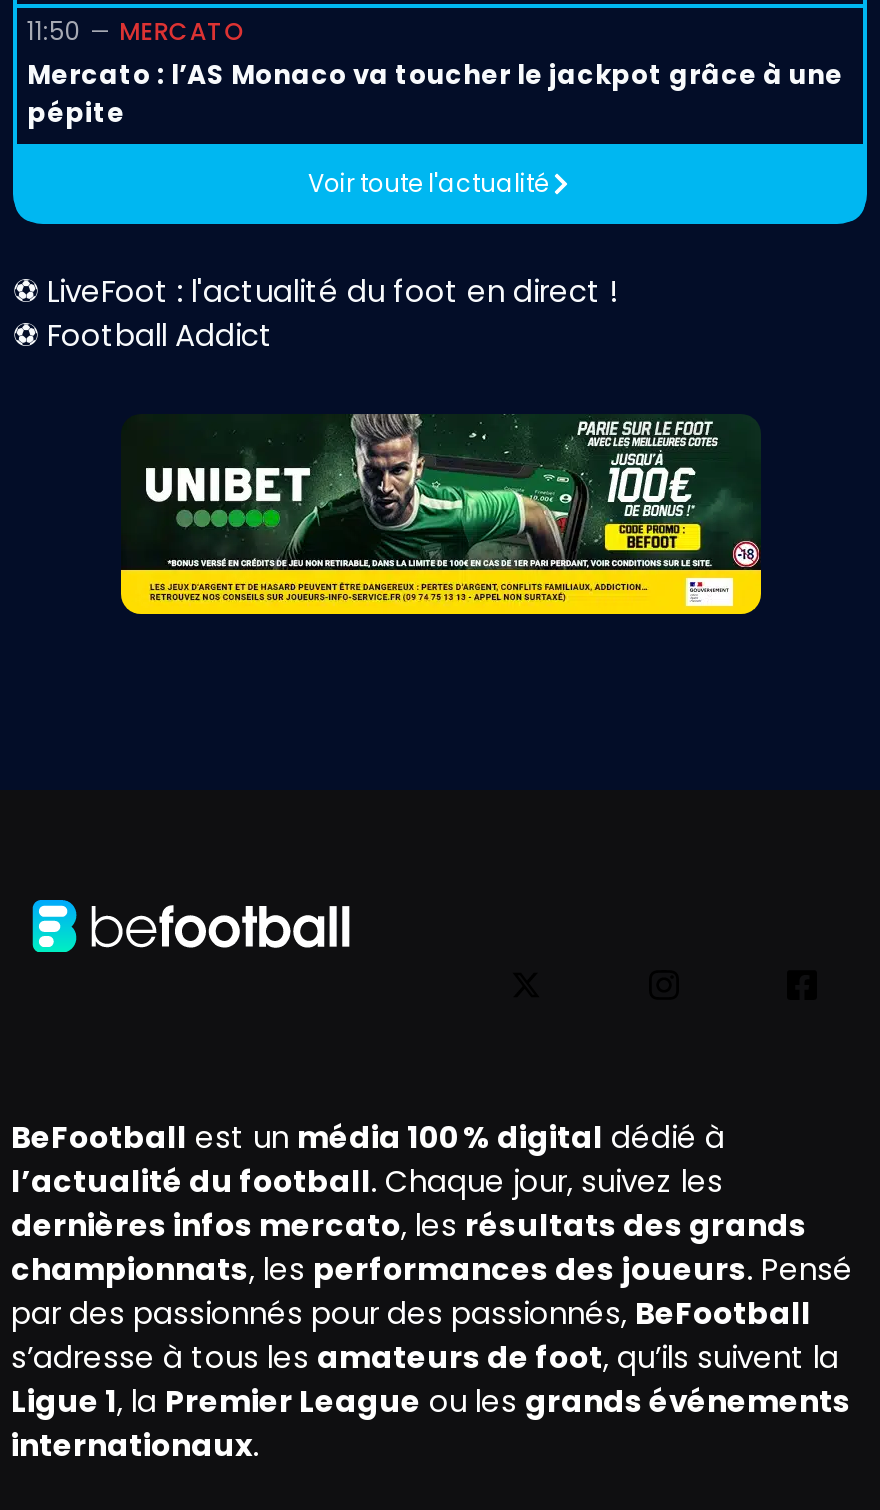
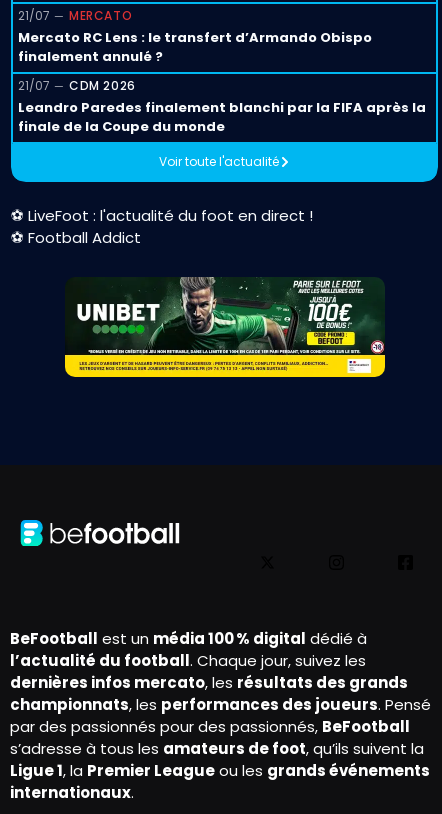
- 11:50 MERCATO
+ 21/07 MERCATO

- Mercato : l’AS Monaco va toucher le jackpot grâce à une
- pépite
+ Mercato RC Lens : le transfert d’Armando Obispo
+ finalement annulé ?
+ 21/07
+ CDM 2026
+ Leandro Paredes finalement blanchi par la FIFA après la
+ finale de la Coupe du monde
